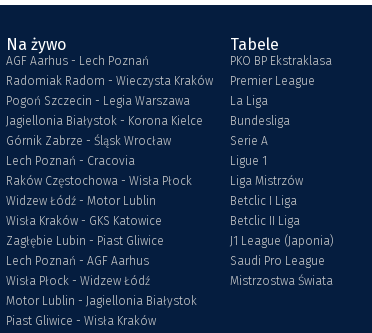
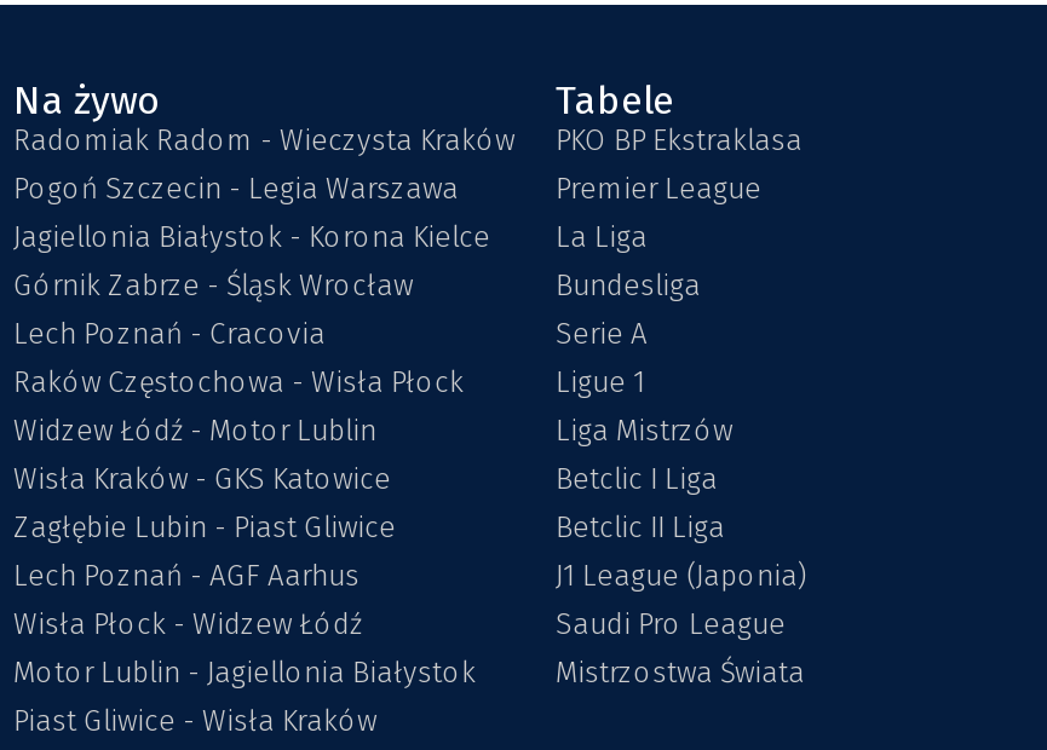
- AGF Aarhus - Lech Poznań
